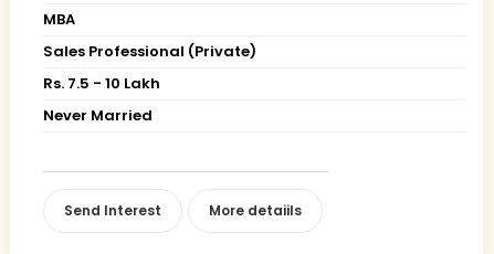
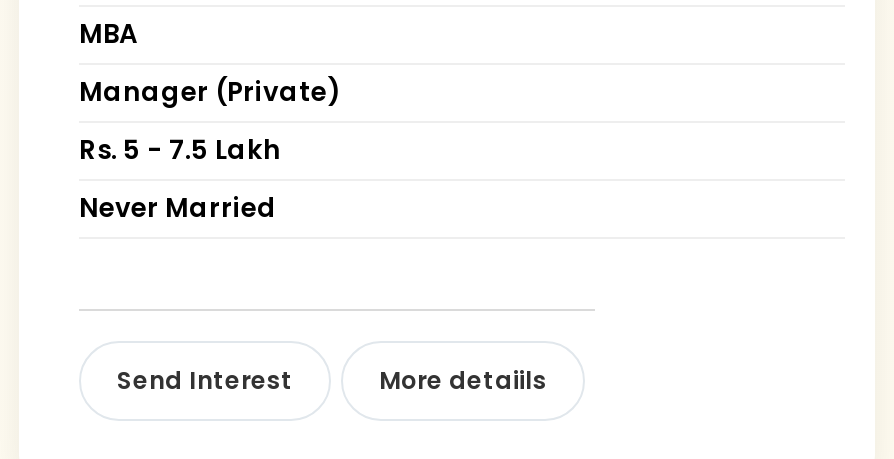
- Sales Professional (Private)
+ Manager (Private)

- Rs. 7.5 - 10 Lakh
+ Rs. 5 - 7.5 Lakh
